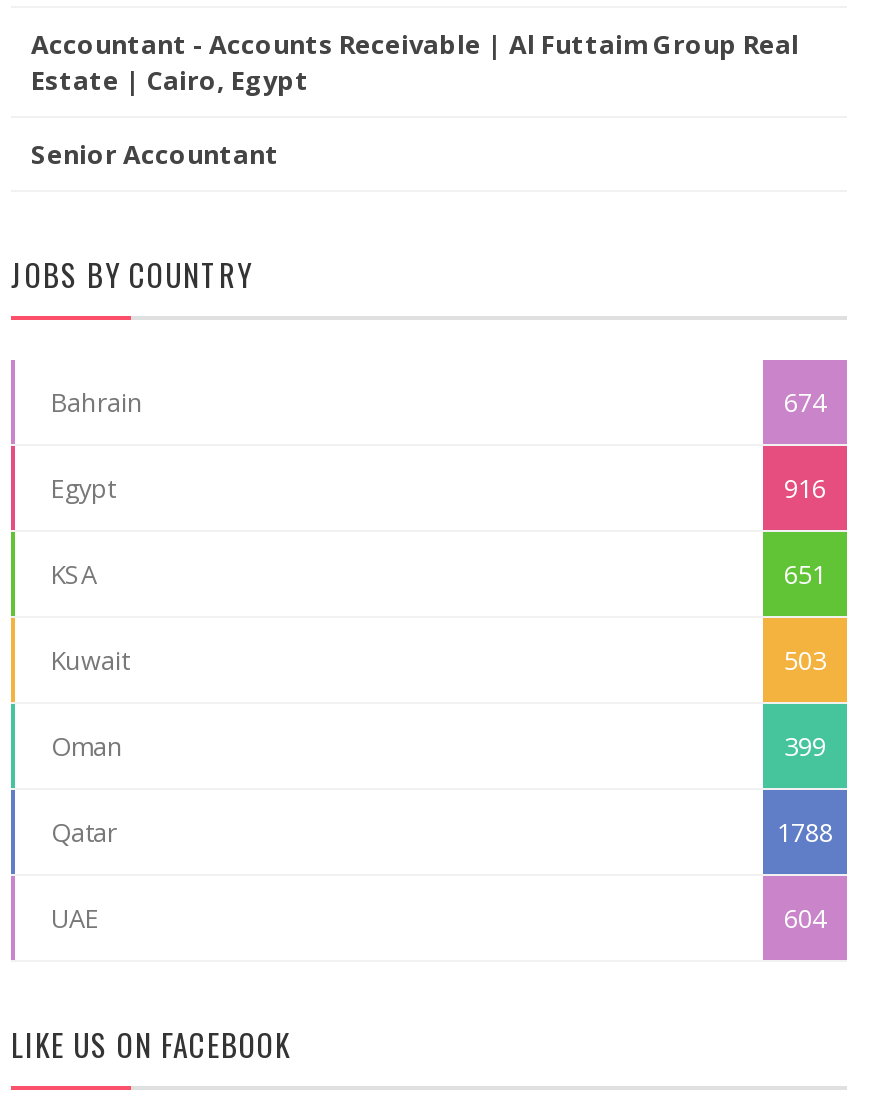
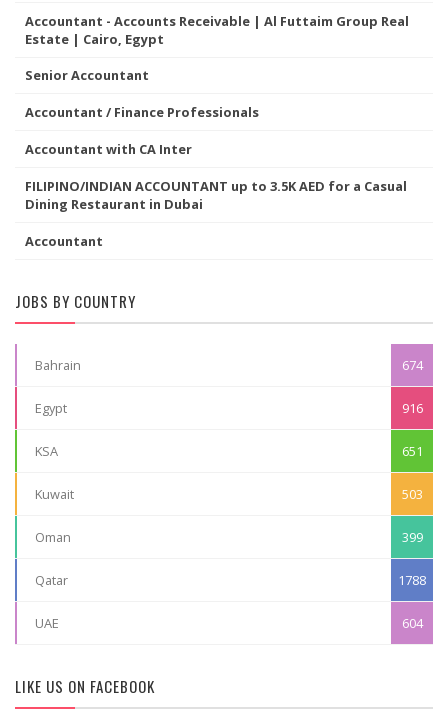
+ Accountant / Finance Professionals
+ Accountant with CA Inter
+ FILIPINO/INDIAN ACCOUNTANT up to 3.5K AED for a Casual
+ Dining Restaurant in Dubai
+ Accountant
